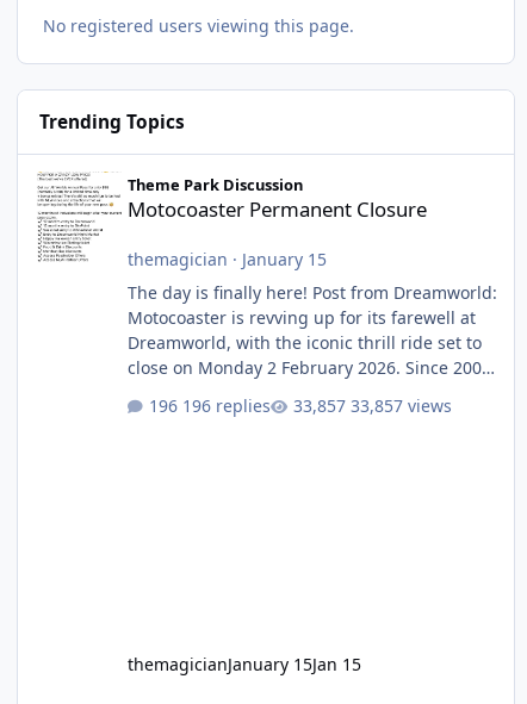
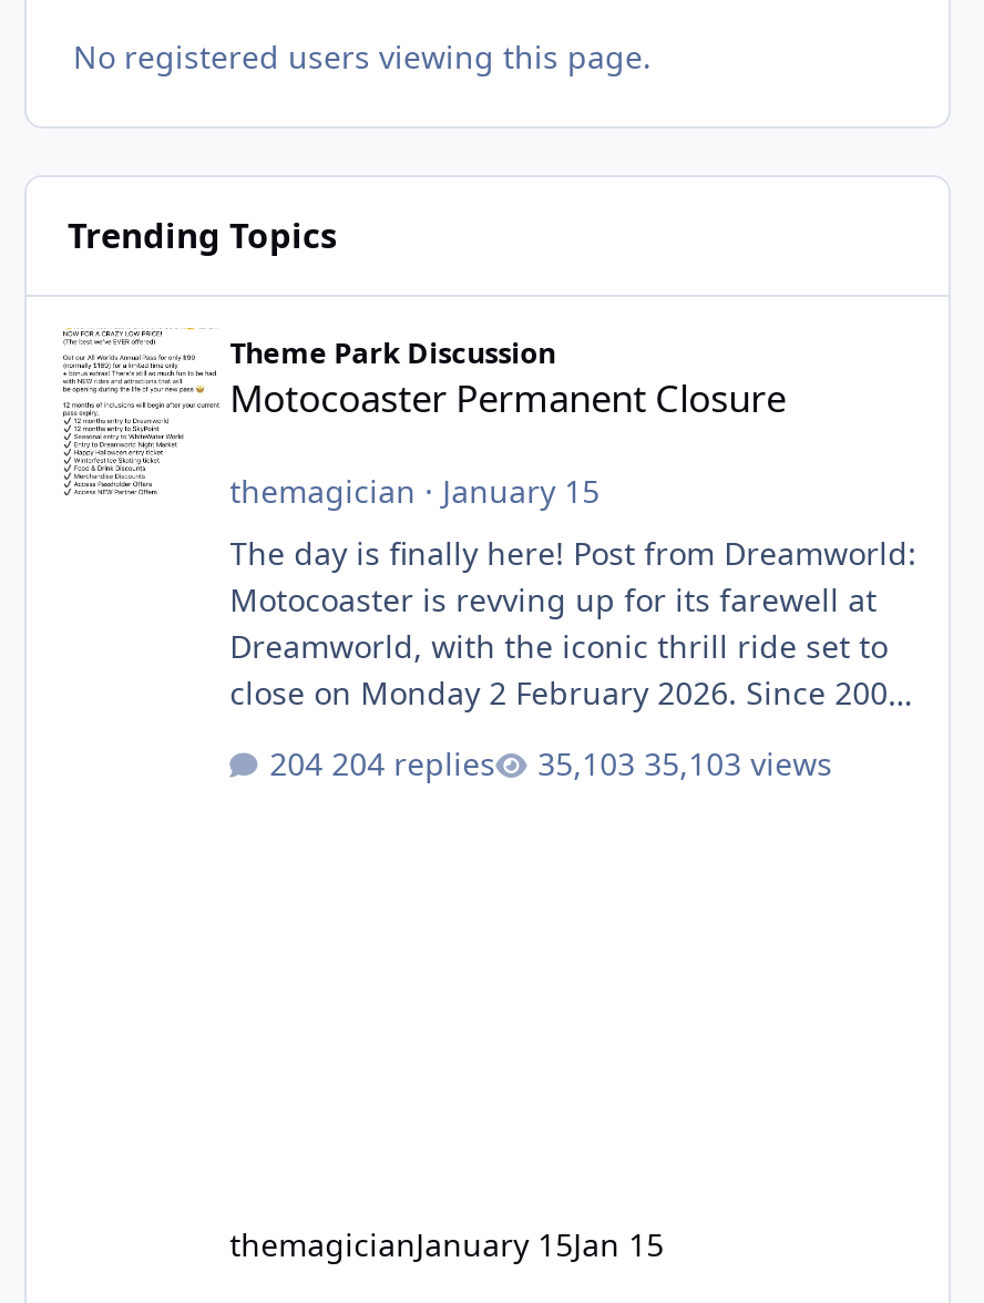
- 196 replies
+ 204 replies

- 33,857 views
+ 35,103 views
